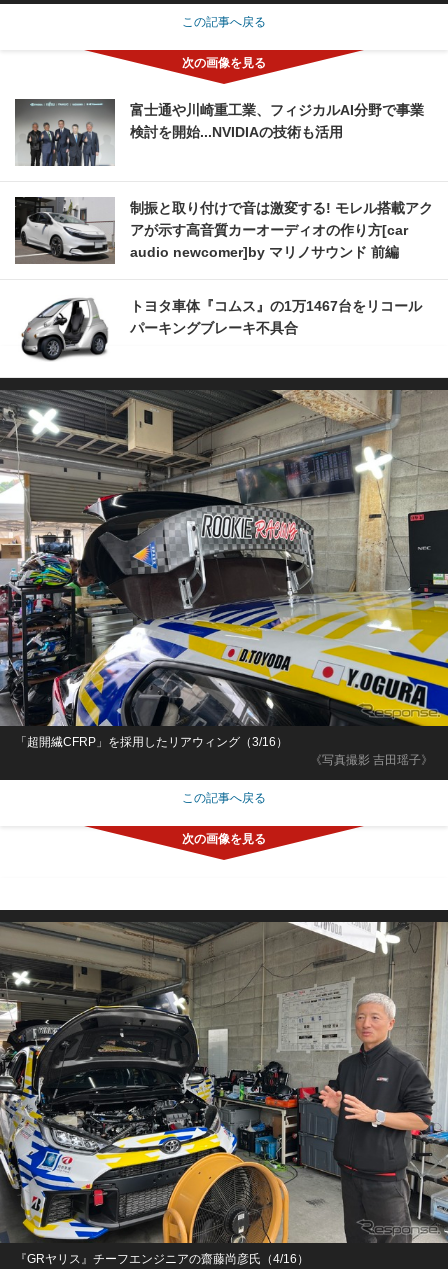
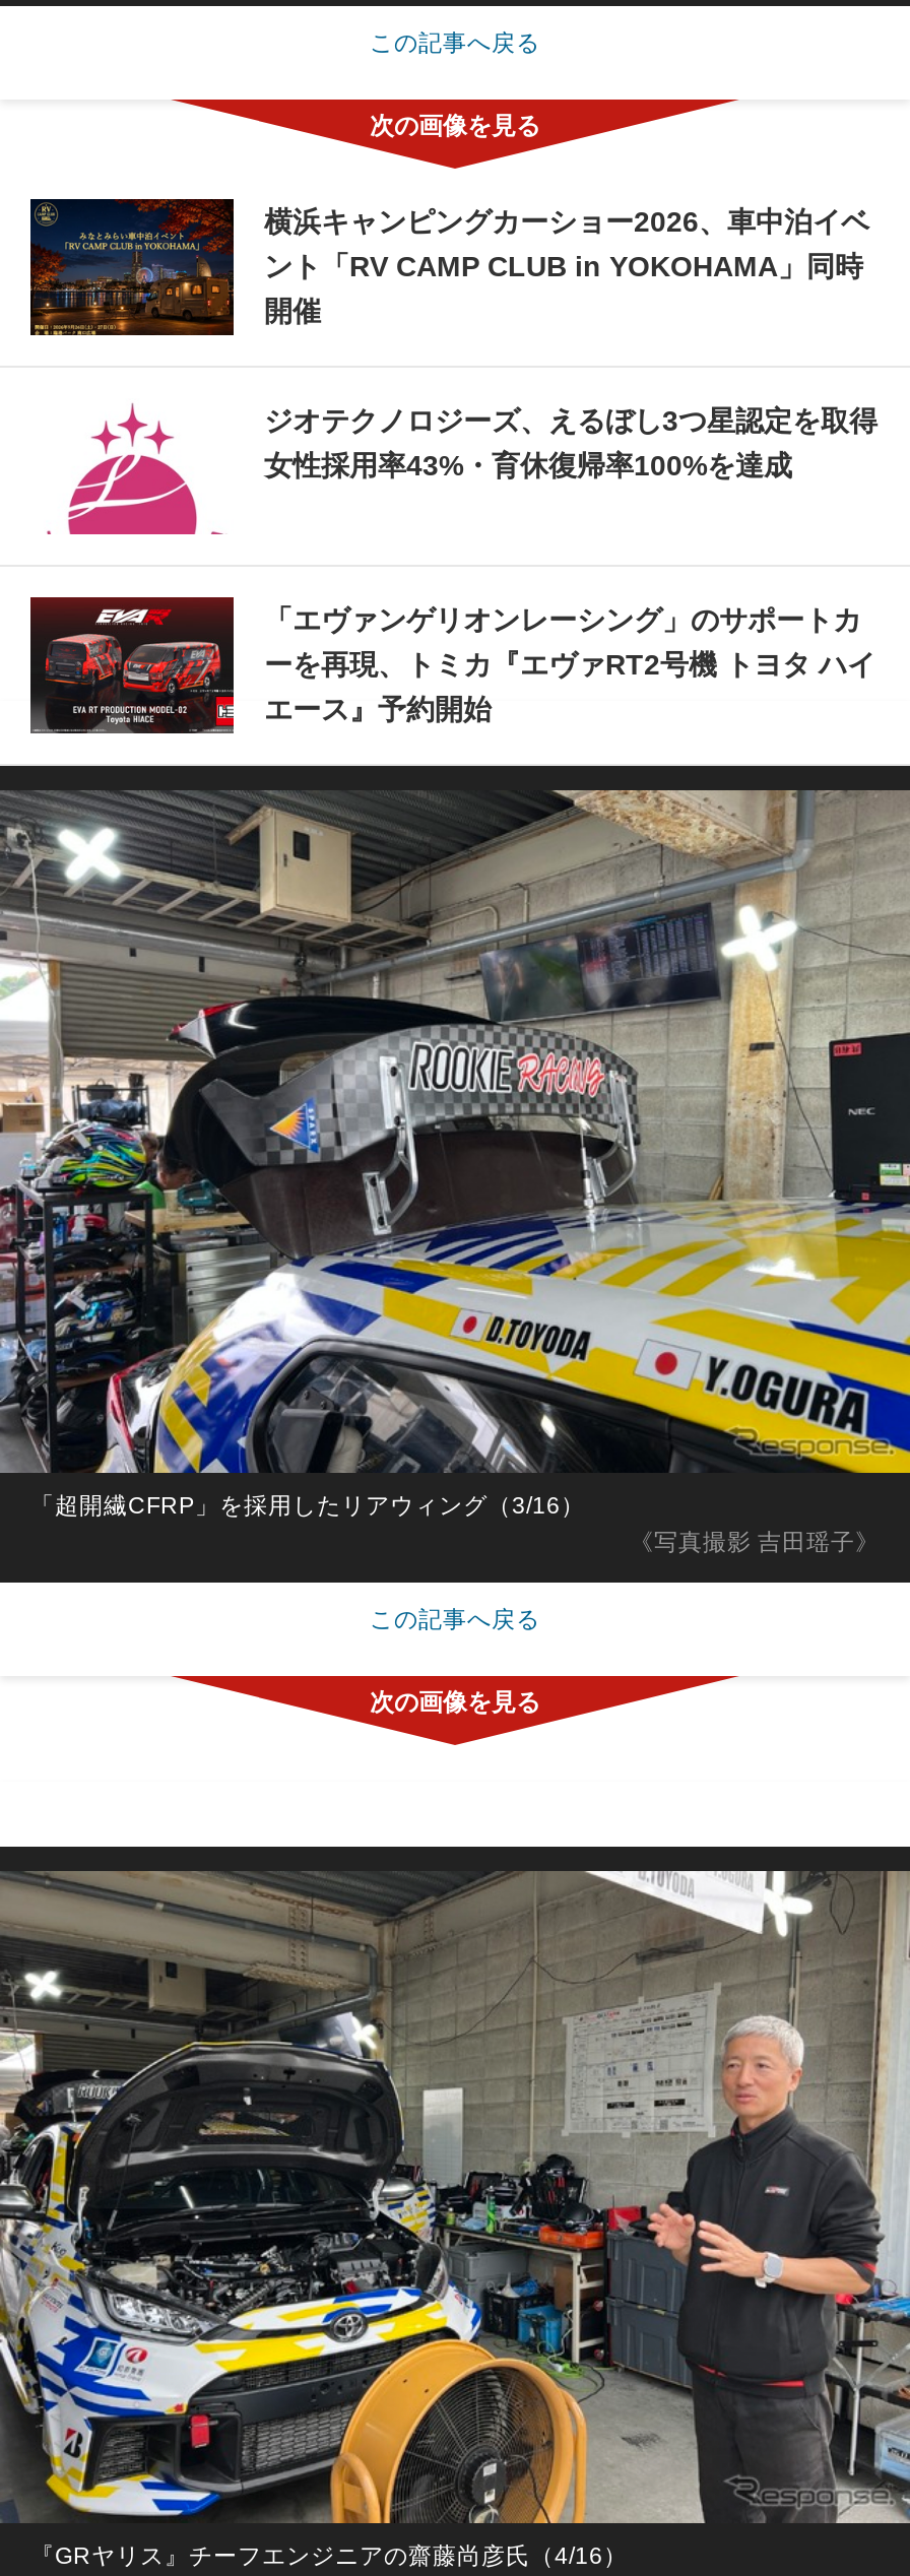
- [image]
- 富士通や川崎重工業、フィジカルAI分野で事業
- 検討を開始...NVIDIAの技術も活用
+ [image]
+ 横浜キャンピングカーショー2026、車中泊イベ
+ ント「RV CAMP CLUB in YOKOHAMA」同時
+ 開催

- [image]
- 制振と取り付けで音は激変する! モレル搭載アク
- アが示す高音質カーオーディオの作り方[car
- audio newcomer]by マリノサウンド 前編
+ [image]
+ ジオテクノロジーズ、えるぼし3つ星認定を取得
+ 女性採用率43%・育休復帰率100%を達成

- [image]
- トヨタ車体『コムス』の1万1467台をリコール
- パーキングブレーキ不具合
+ [image]
+ 「エヴァンゲリオンレーシング」のサポートカ
+ ーを再現、トミカ『エヴァRT2号機 トヨタ ハイ
+ エース』予約開始
